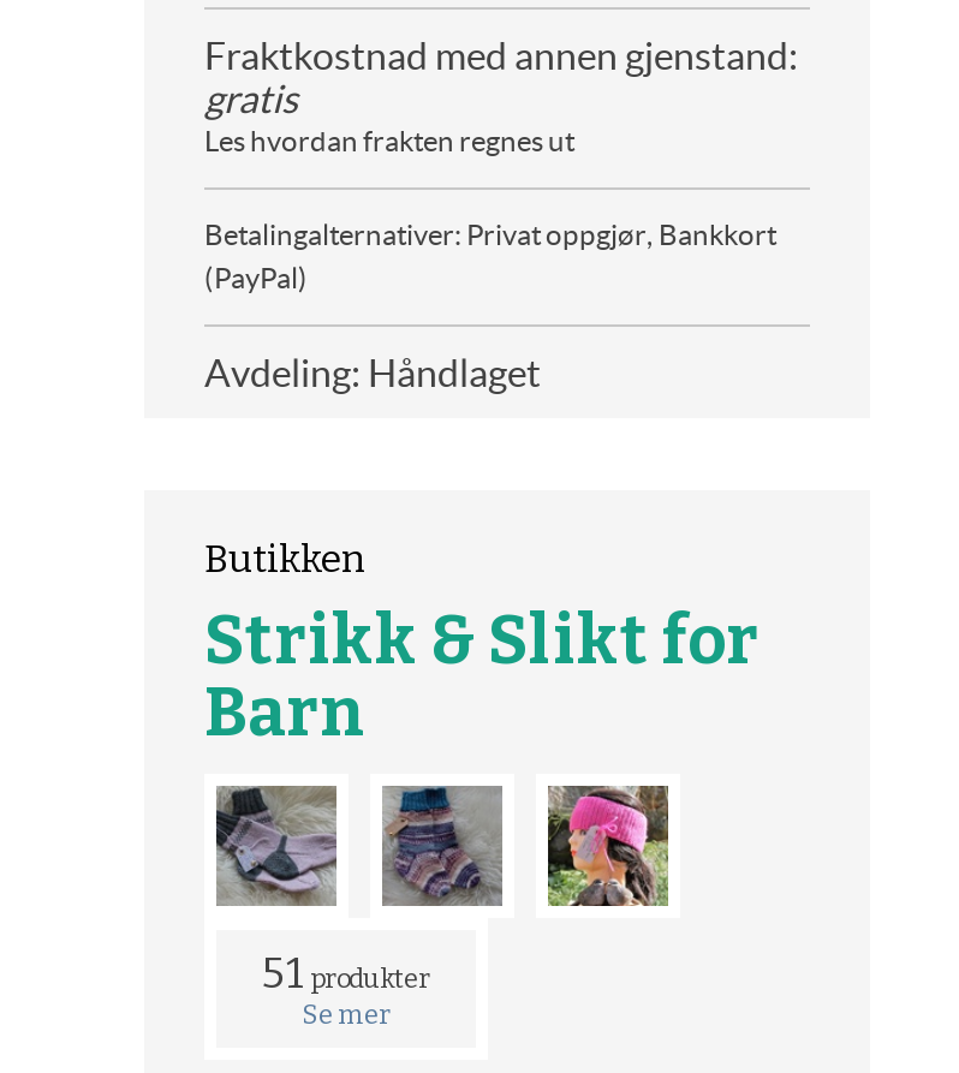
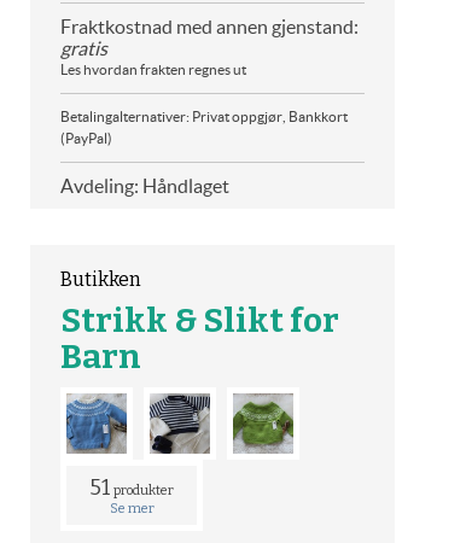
- [image]
+ [image]

- [image]
+ [image]

- [image]
+ [image]
